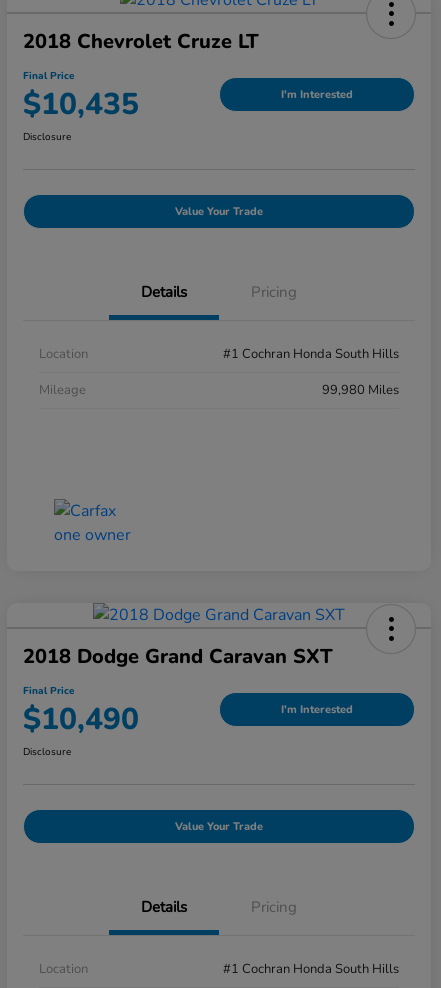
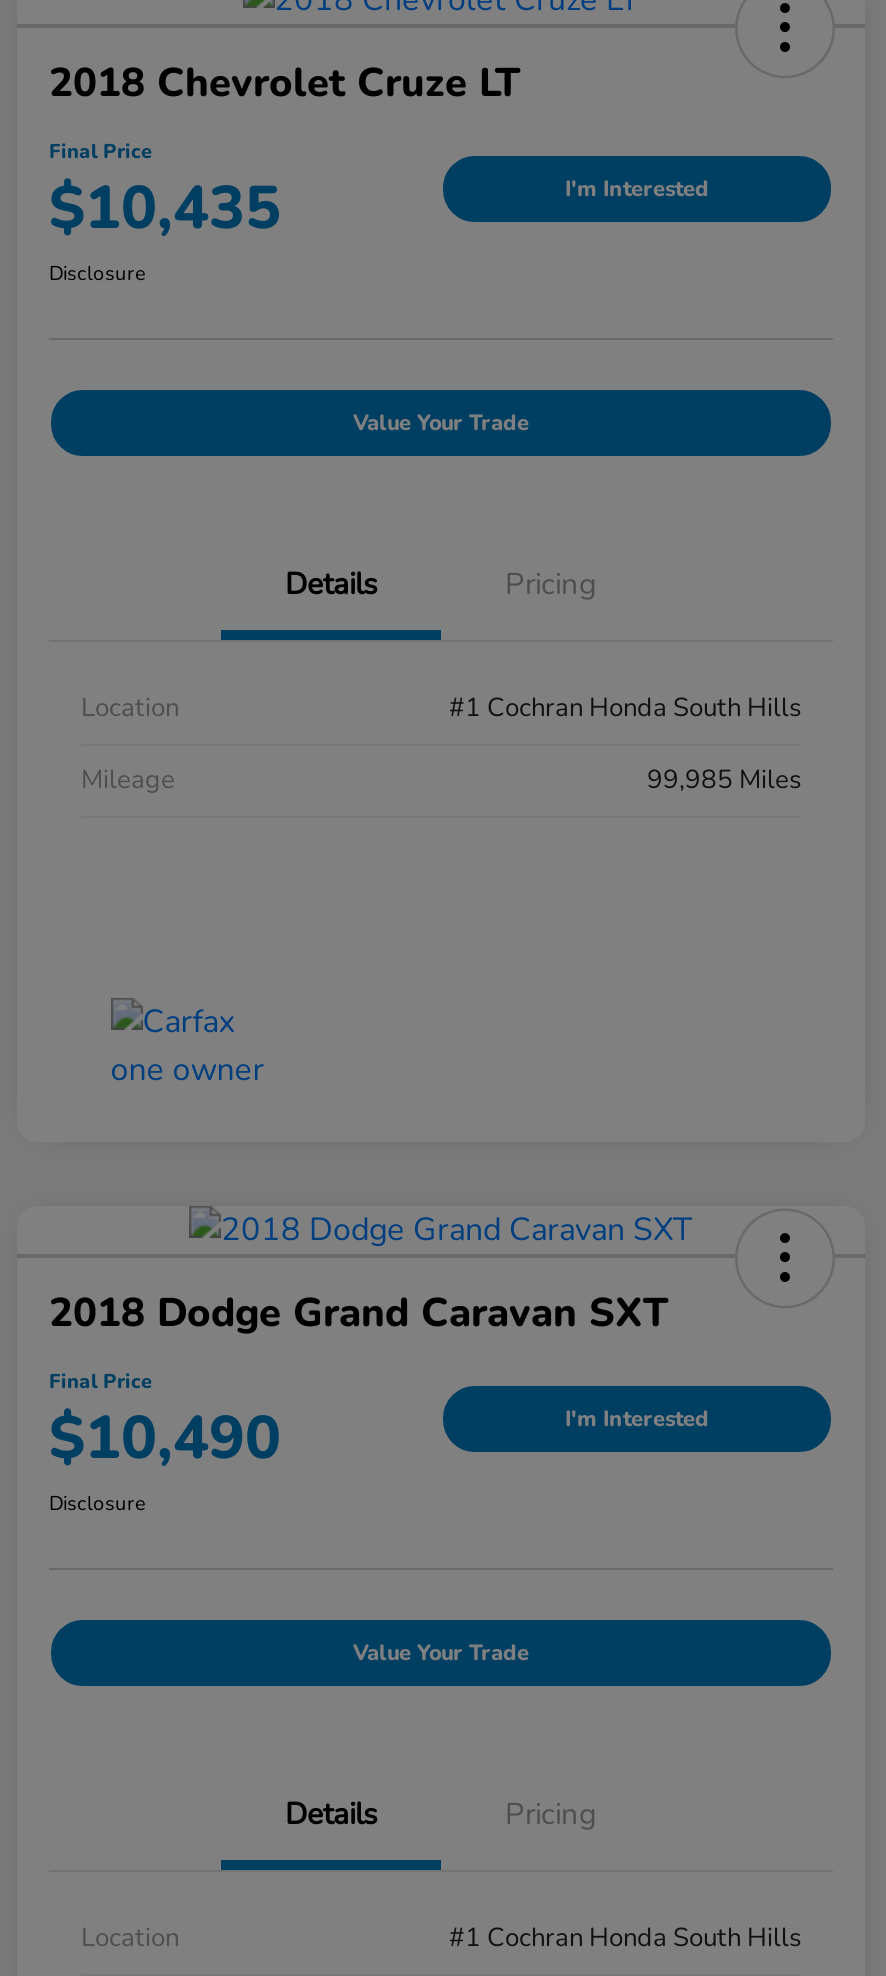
- 99,980 Miles
+ 99,985 Miles
